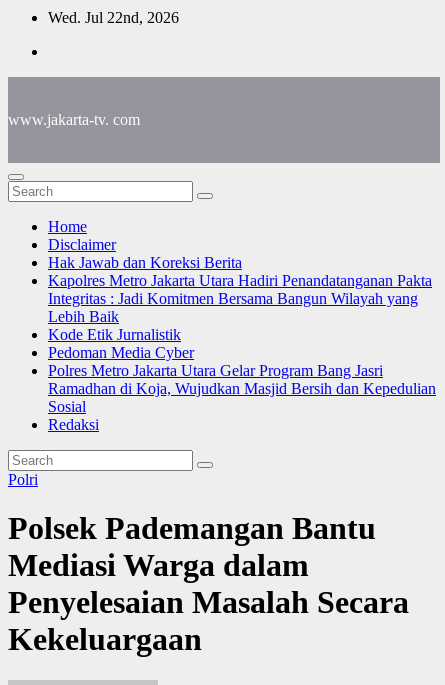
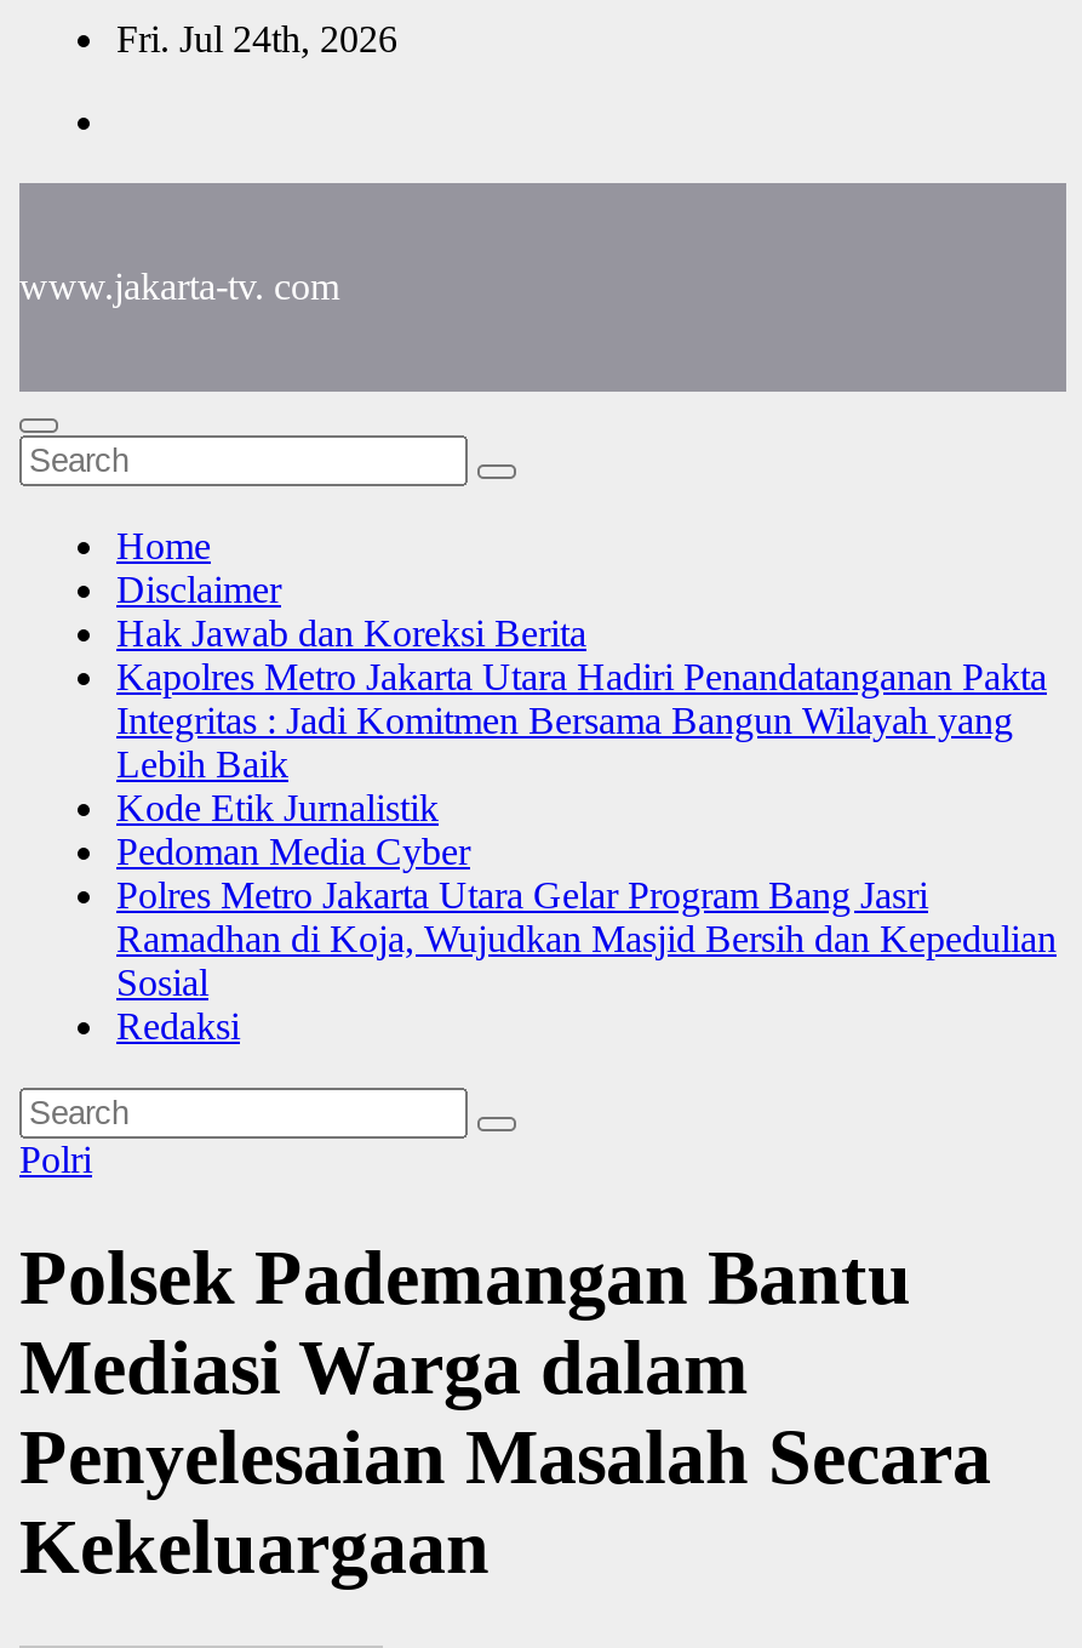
- Wed. Jul 22nd, 2026
+ Fri. Jul 24th, 2026
